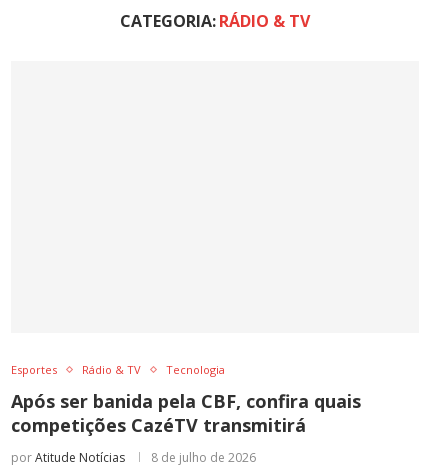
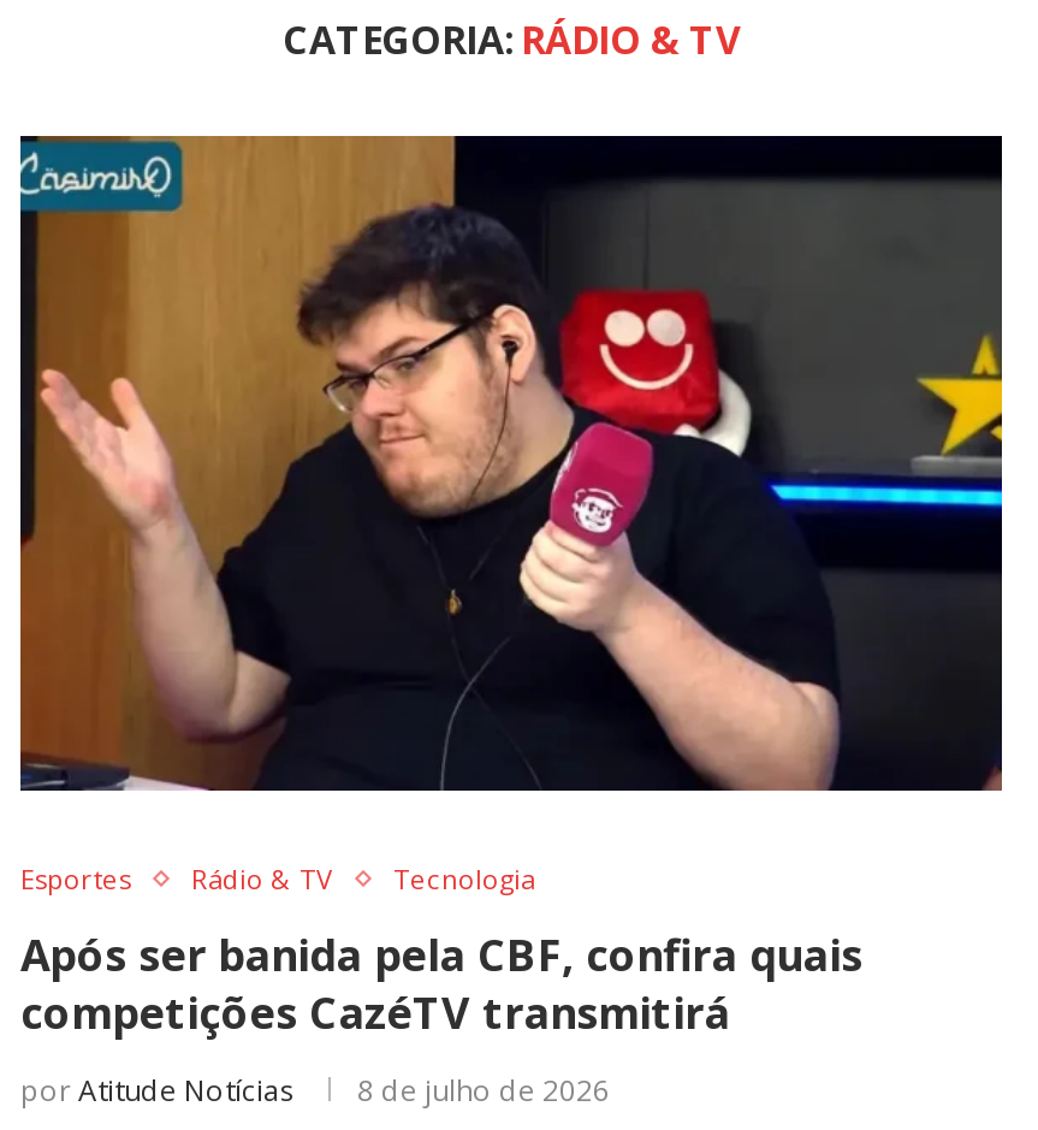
+ [image]
